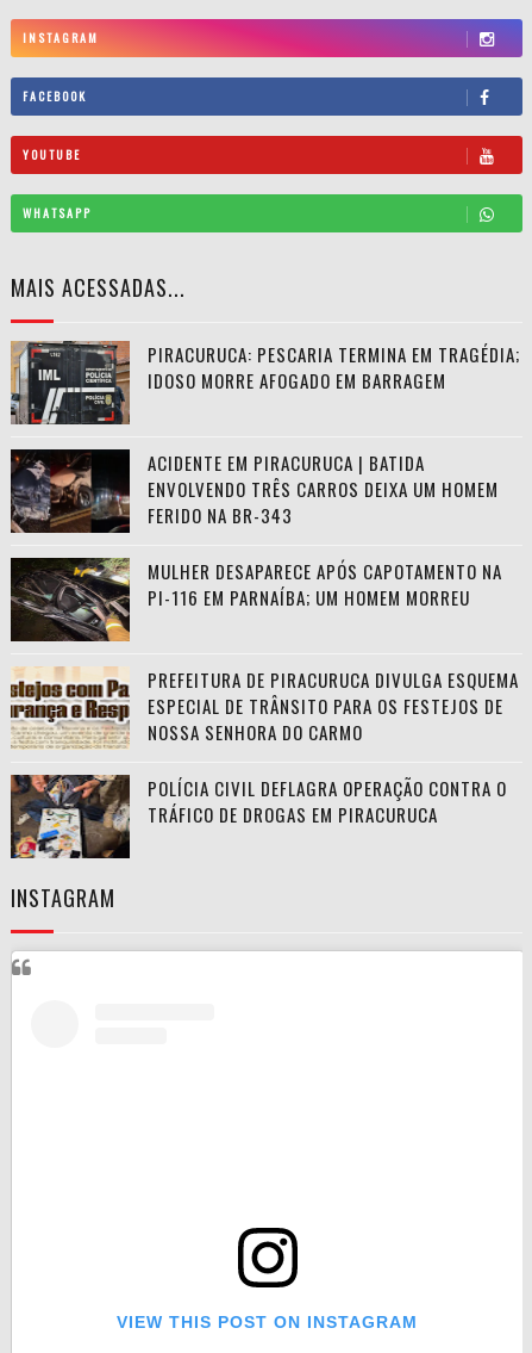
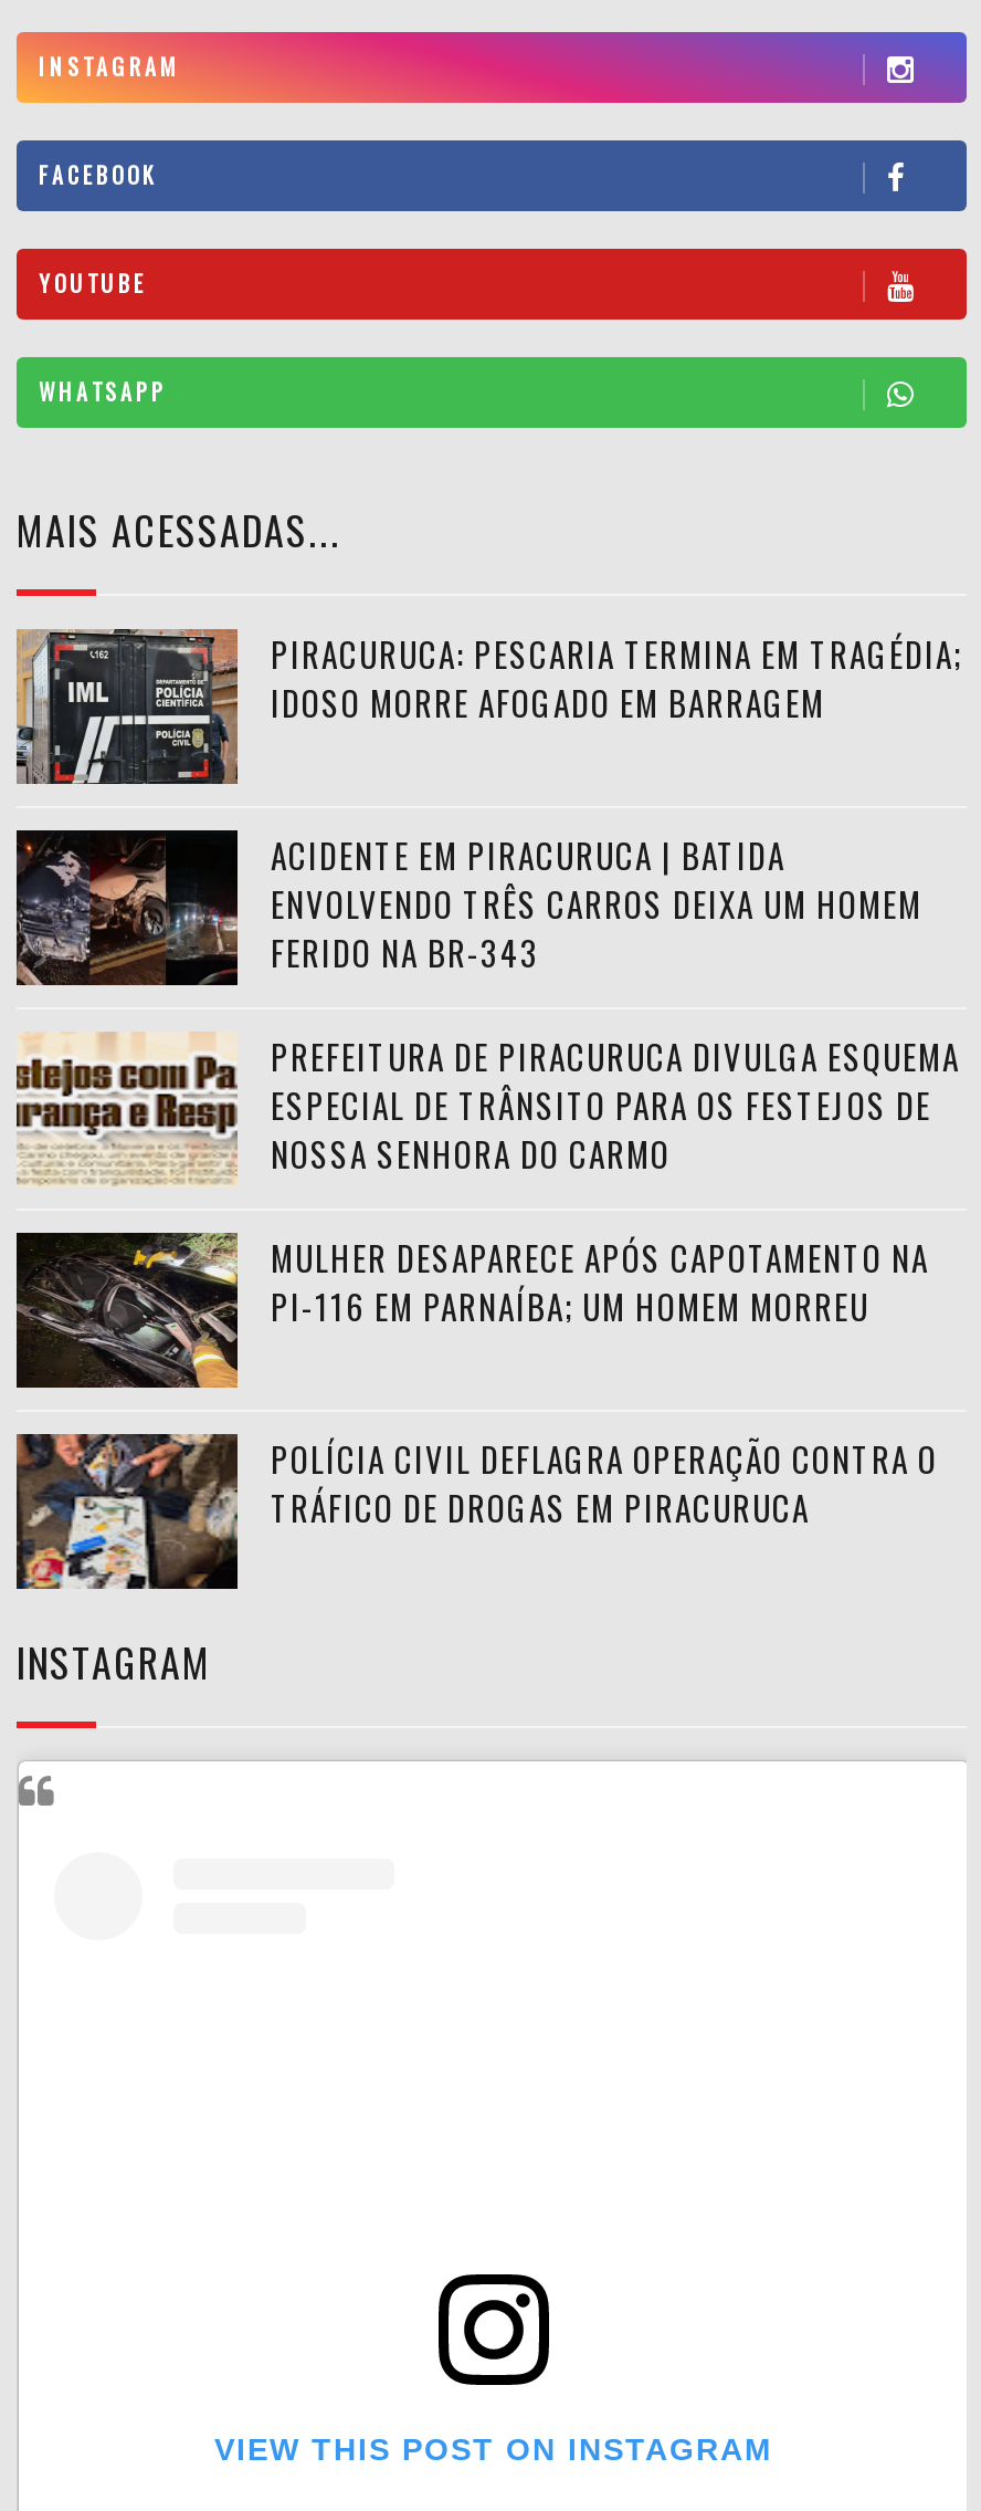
moved down: [image] | MULHER DESAPARECE APÓS CAPOTAMENTO NA | PI-116 EM PARNAÍBA; UM HOMEM MORREU

moved up: [image] | PREFEITURA DE PIRACURUCA DIVULGA ESQUEMA | ESPECIAL DE TRÂNSITO PARA OS FESTEJOS DE | NOSSA SENHORA DO CARMO
